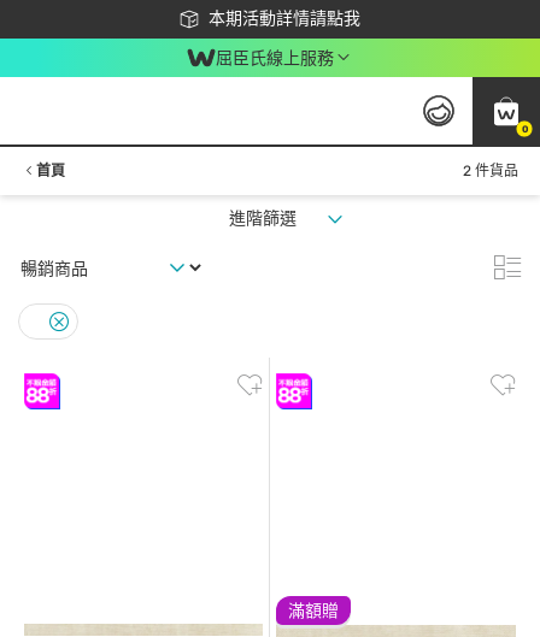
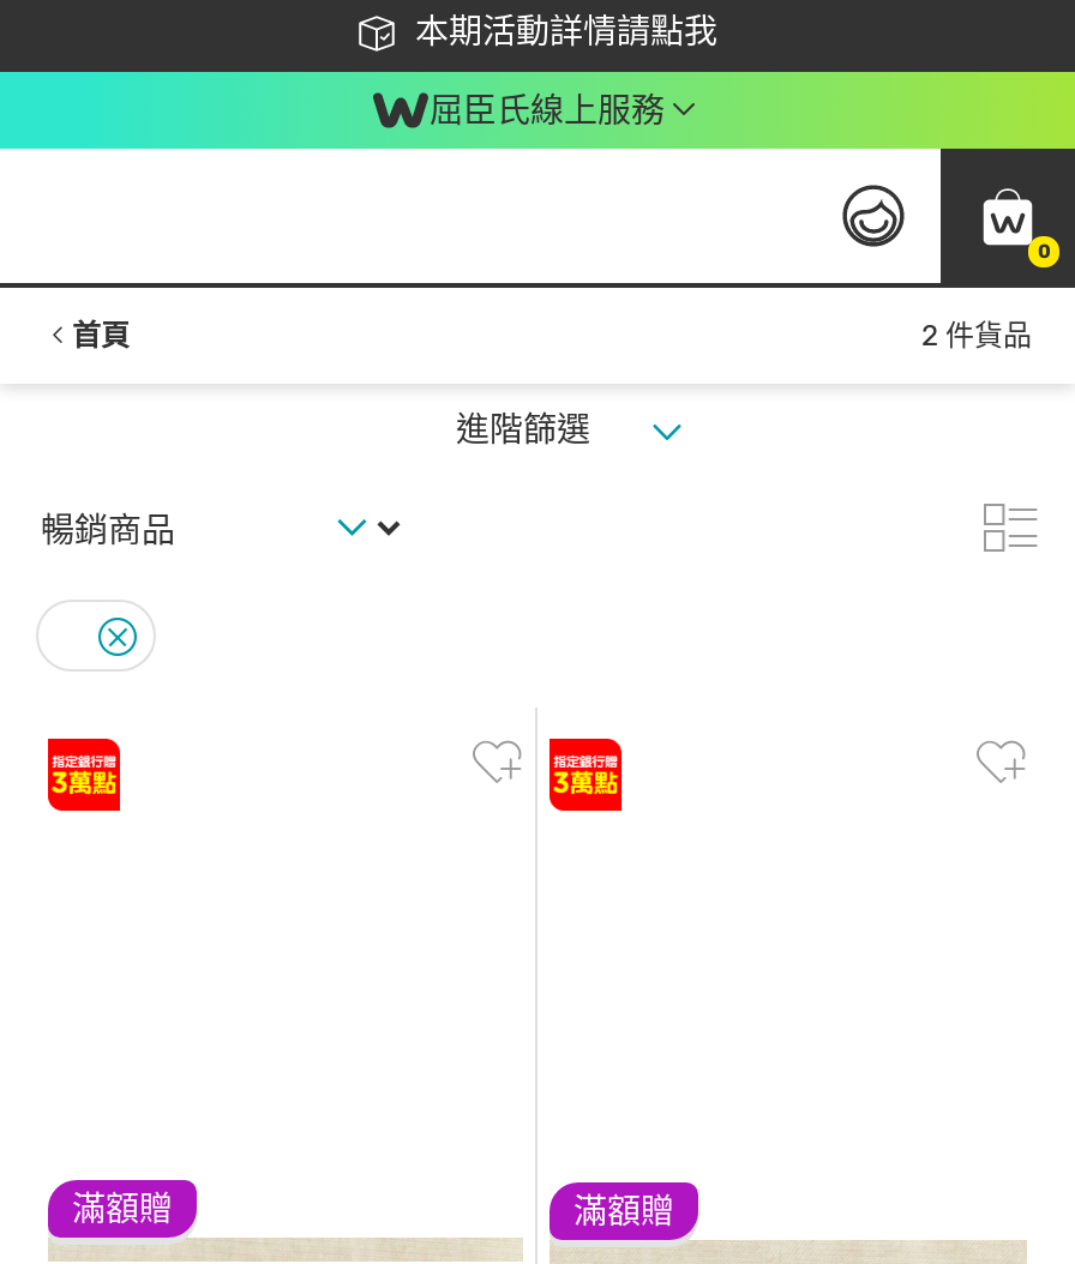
+ 滿額贈

- [image]
+ [image]

- [image]
+ [image]
